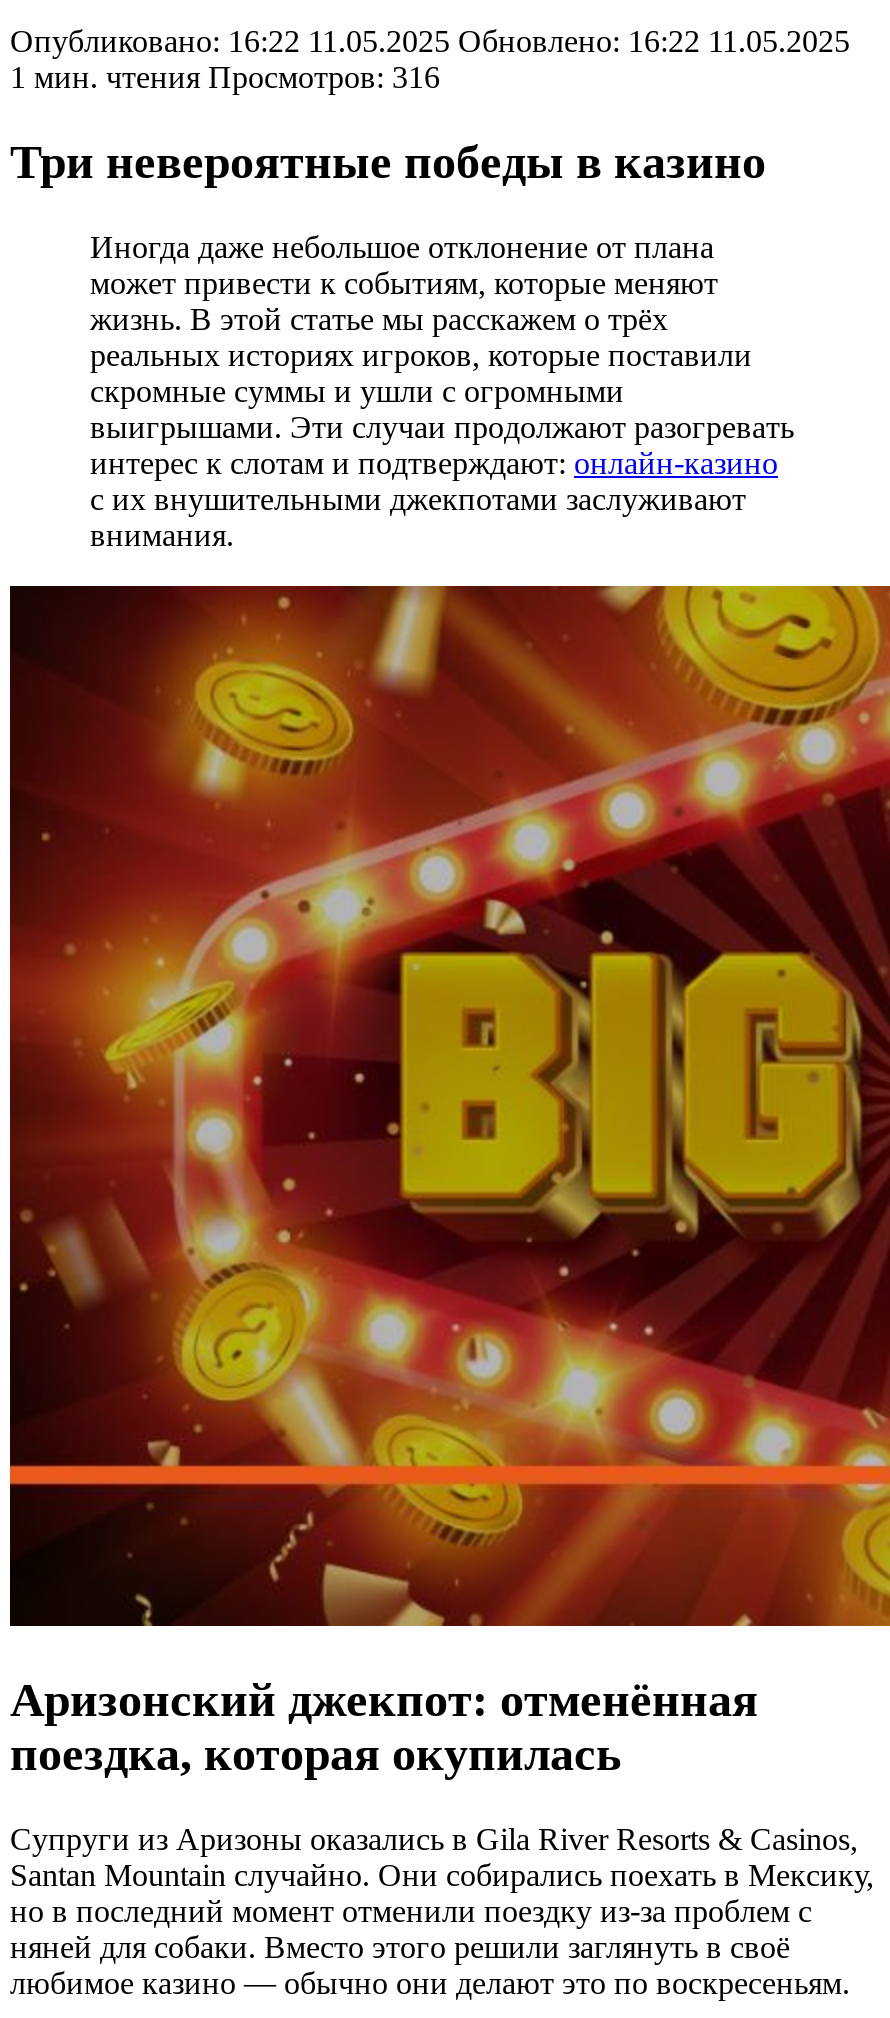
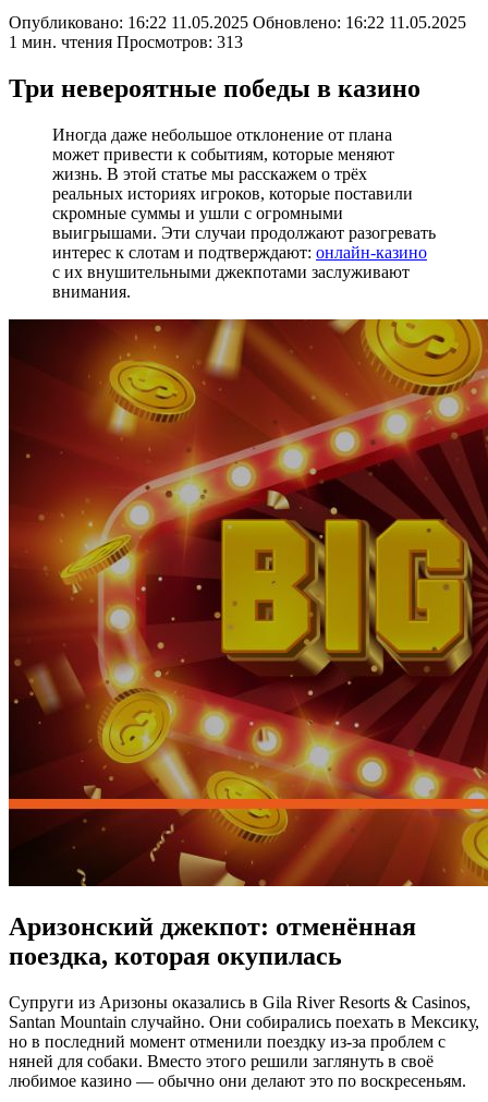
- 1 мин. чтения Просмотров: 316
+ 1 мин. чтения Просмотров: 313
